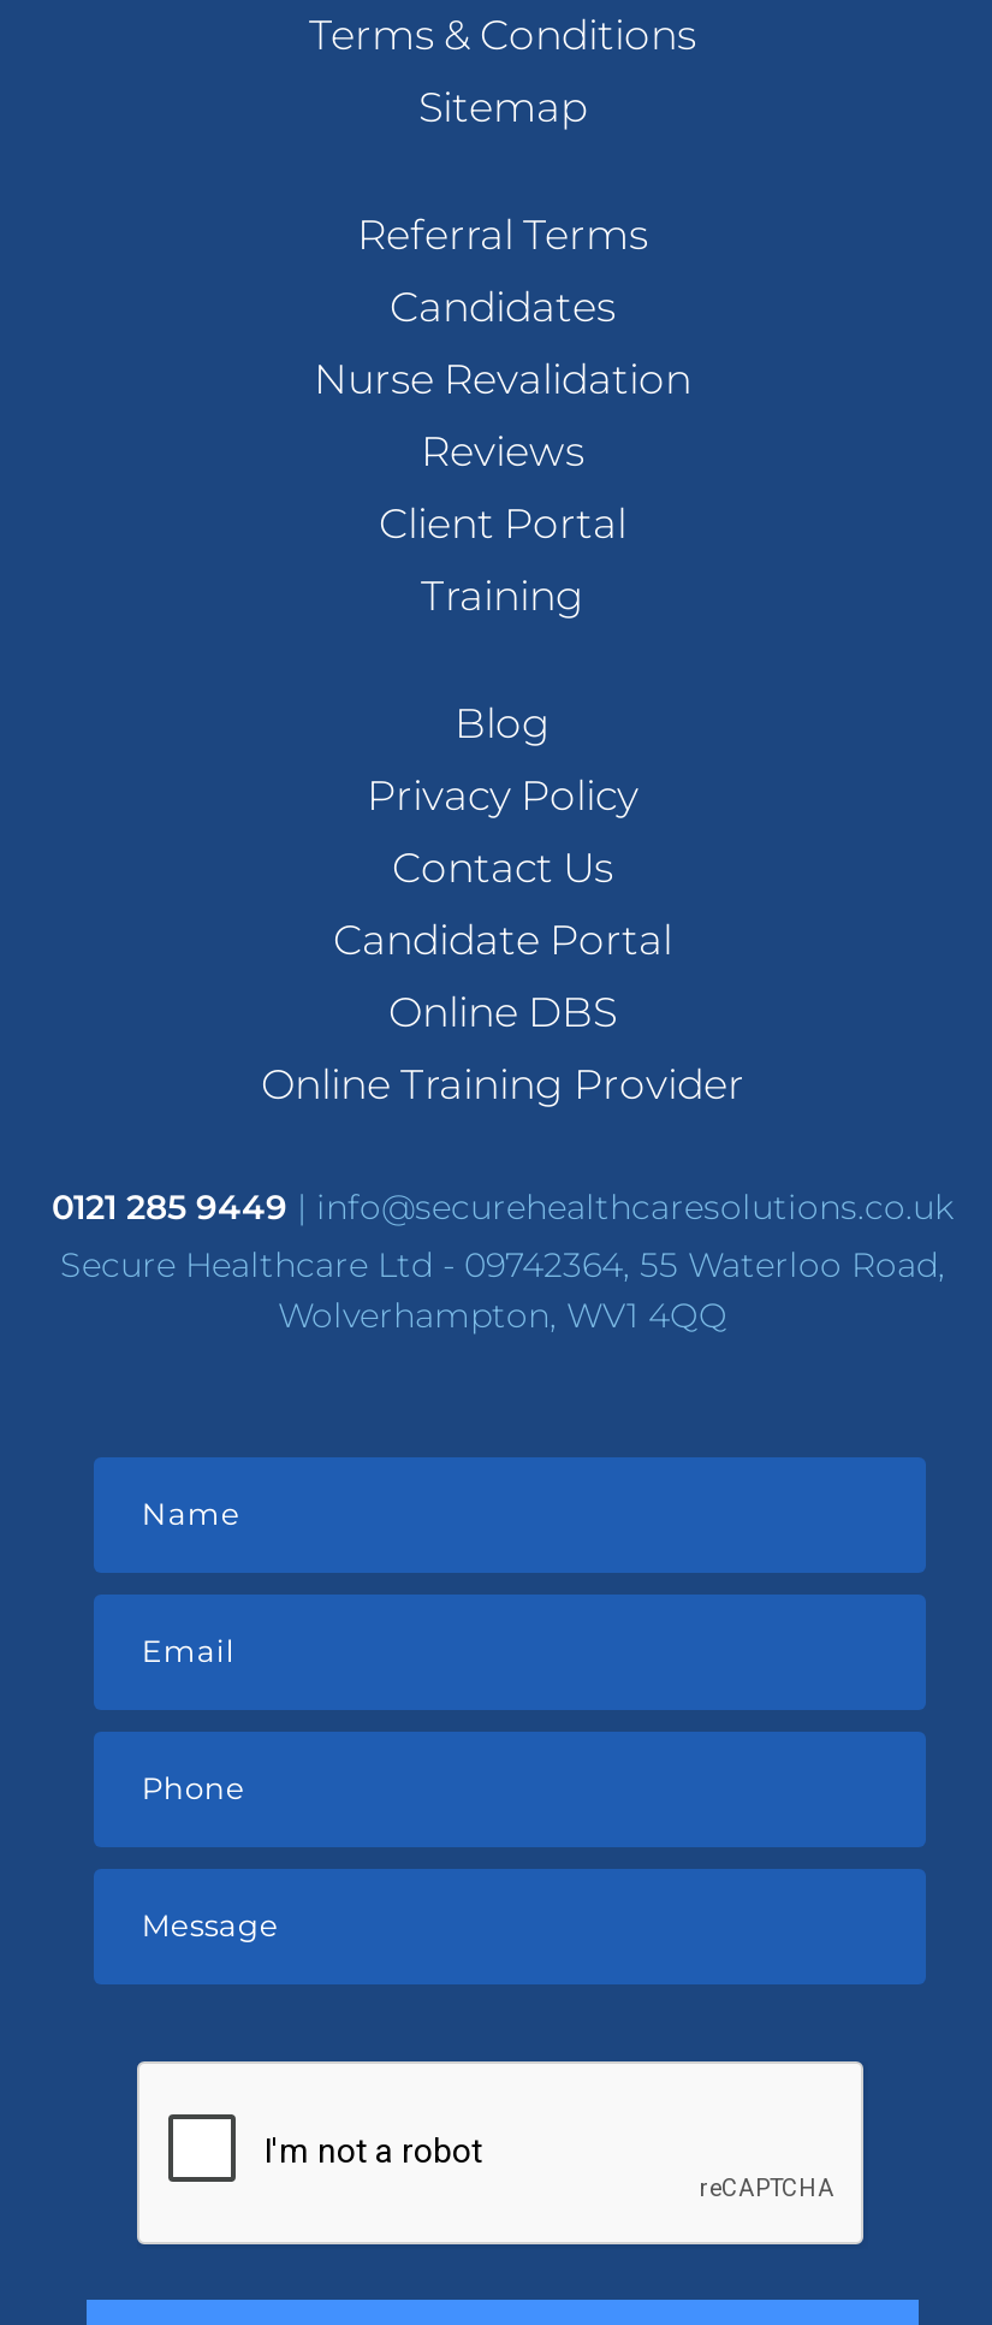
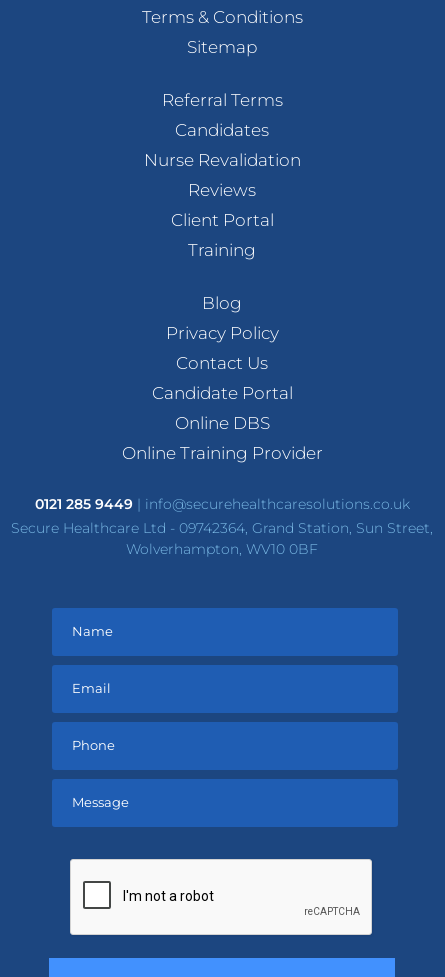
- Secure Healthcare Ltd - 09742364, 55 Waterloo Road,
- Wolverhampton, WV1 4QQ
+ Secure Healthcare Ltd - 09742364, Grand Station, Sun Street,
+ Wolverhampton, WV10 0BF
